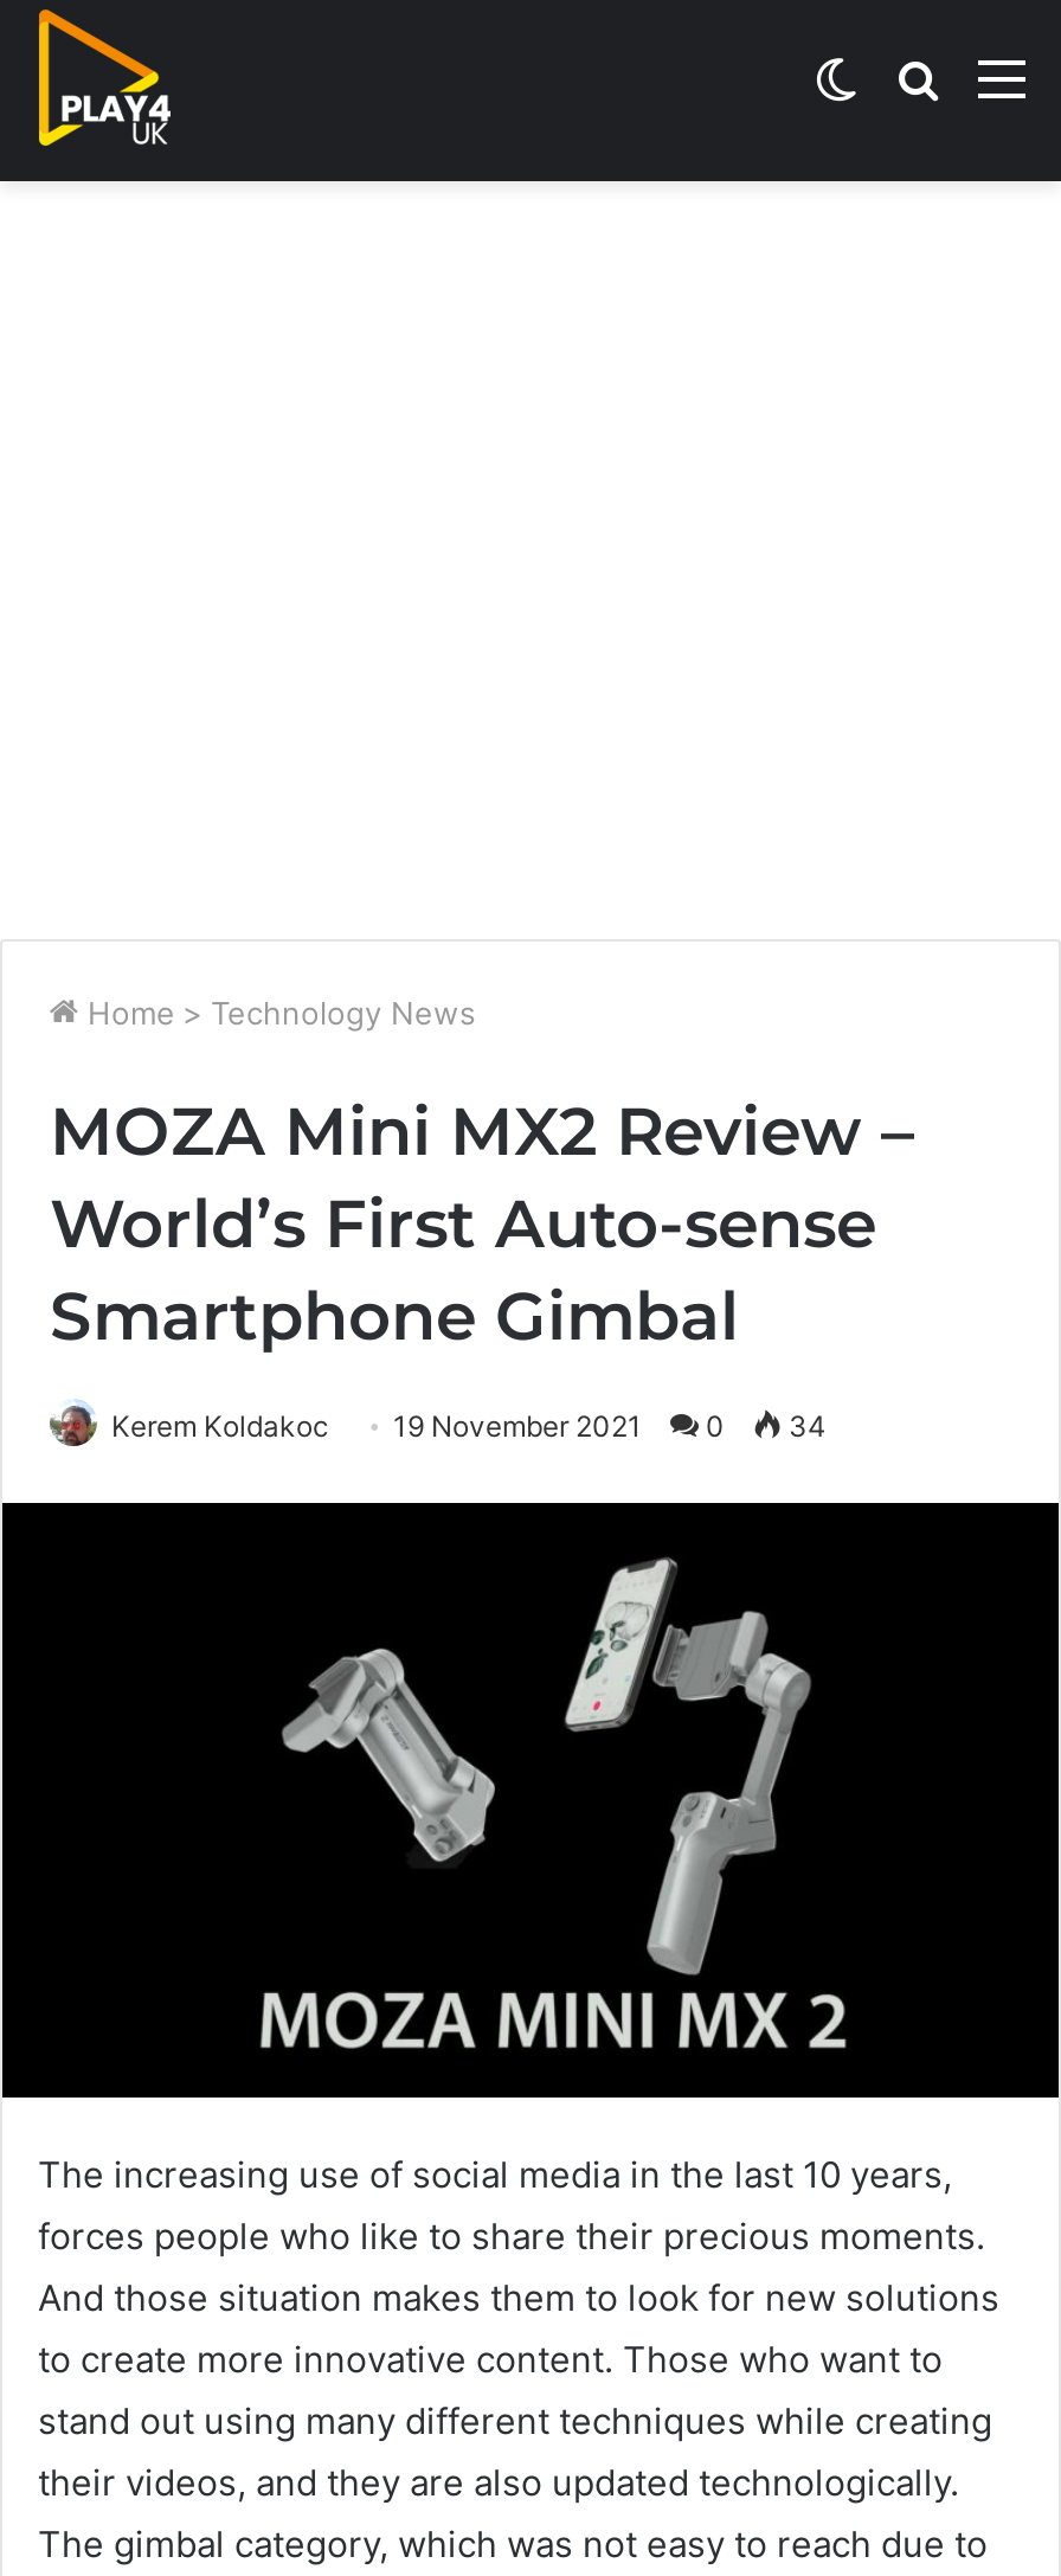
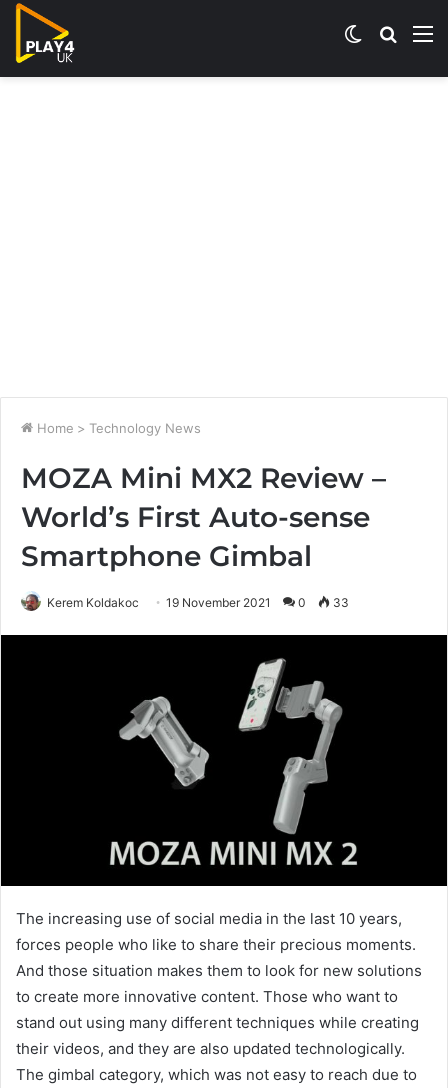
- Kerem Koldakoc 19 November 2021 0 34
+ Kerem Koldakoc 19 November 2021 0 33
